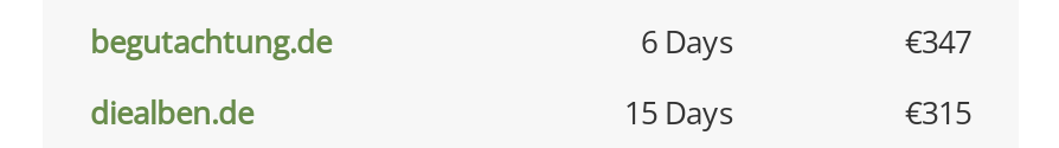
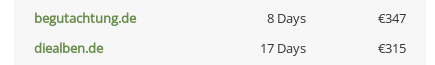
- 6 Days
+ 8 Days

- 15 Days
+ 17 Days
